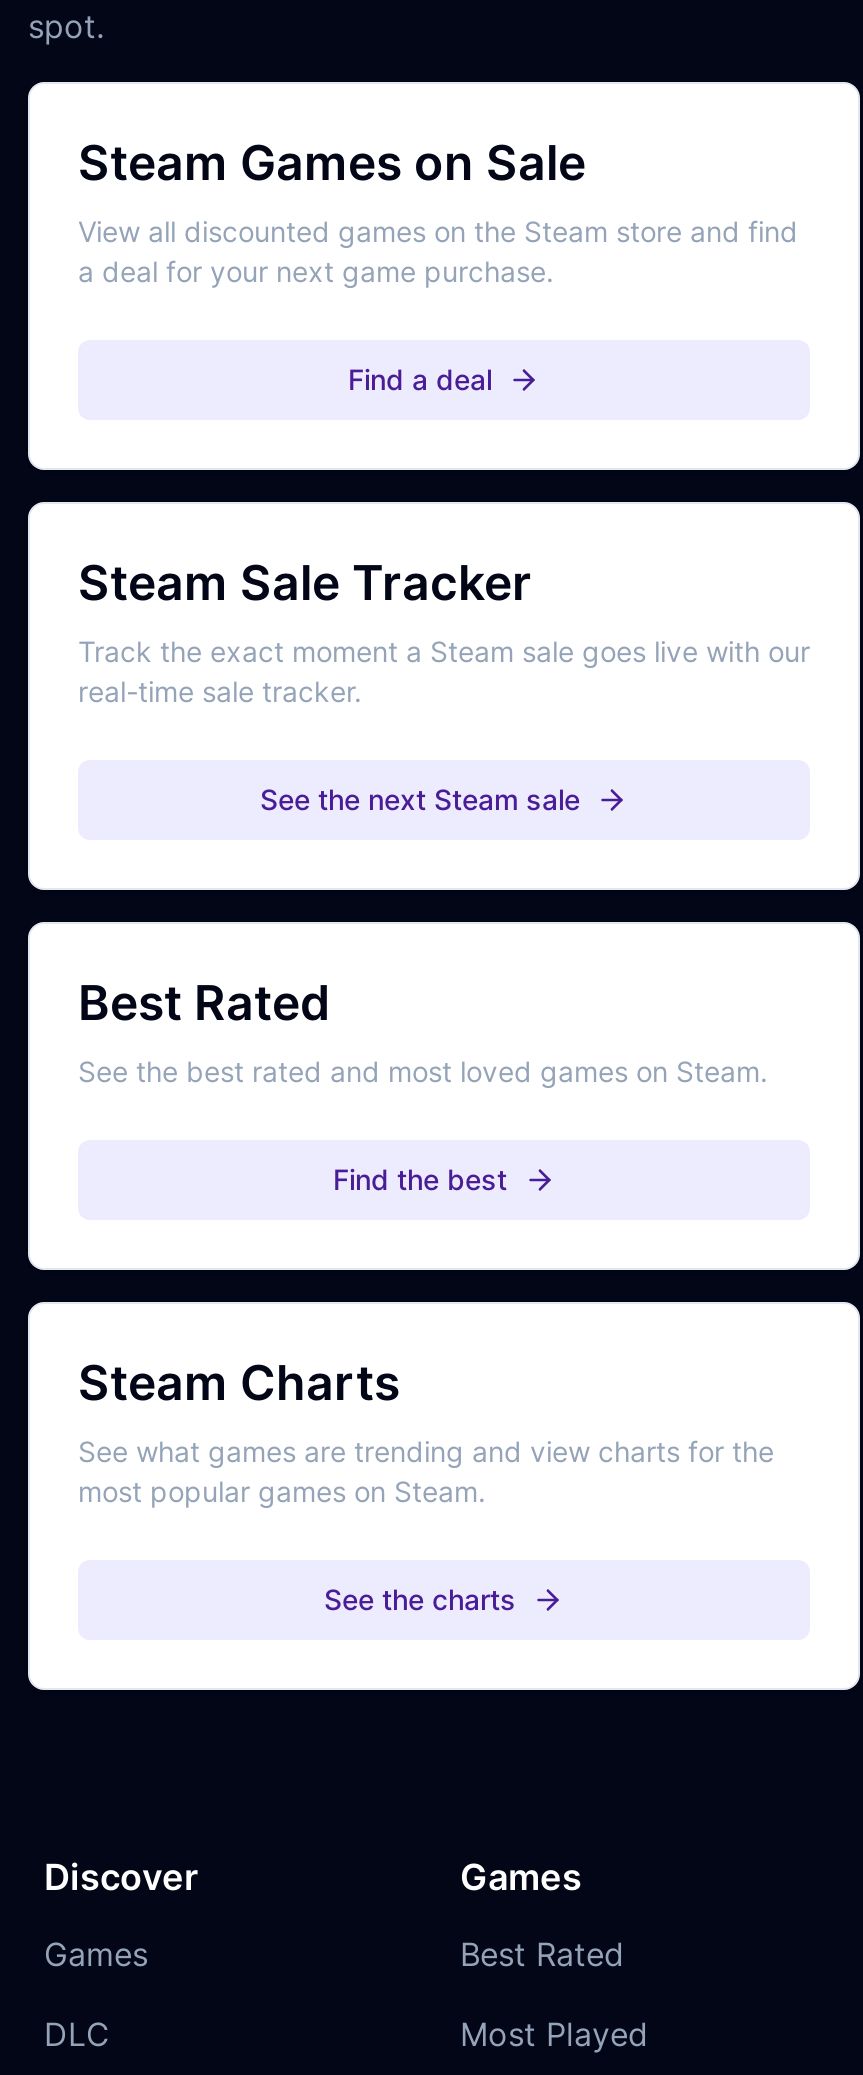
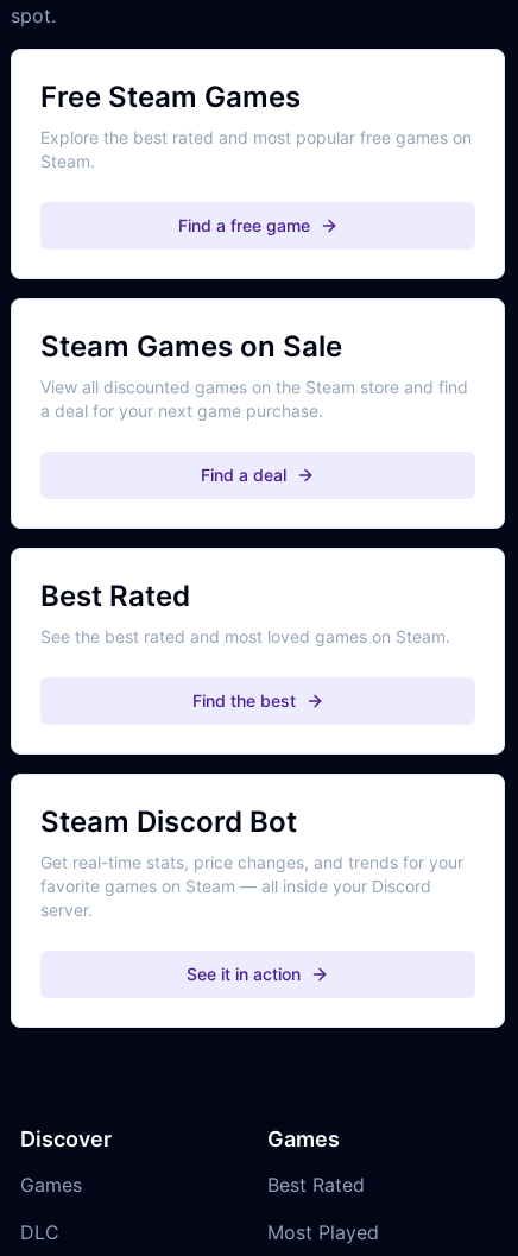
+ Free Steam Games
+ Explore the best rated and most popular free games on
+ Steam.
+ Find a free game

moved down: Steam Games on Sale | View all discounted games on the Steam store and find | a deal for your next game purchase. | Find a deal

- Steam Sale Tracker
- Track the exact moment a Steam sale goes live with our
- real-time sale tracker.
- See the next Steam sale

- Steam Charts
- See what games are trending and view charts for the
- most popular games on Steam.
+ Steam Discord Bot
+ Get real-time stats, price changes, and trends for your
+ favorite games on Steam — all inside your Discord
+ server.

- See the charts
+ See it in action
